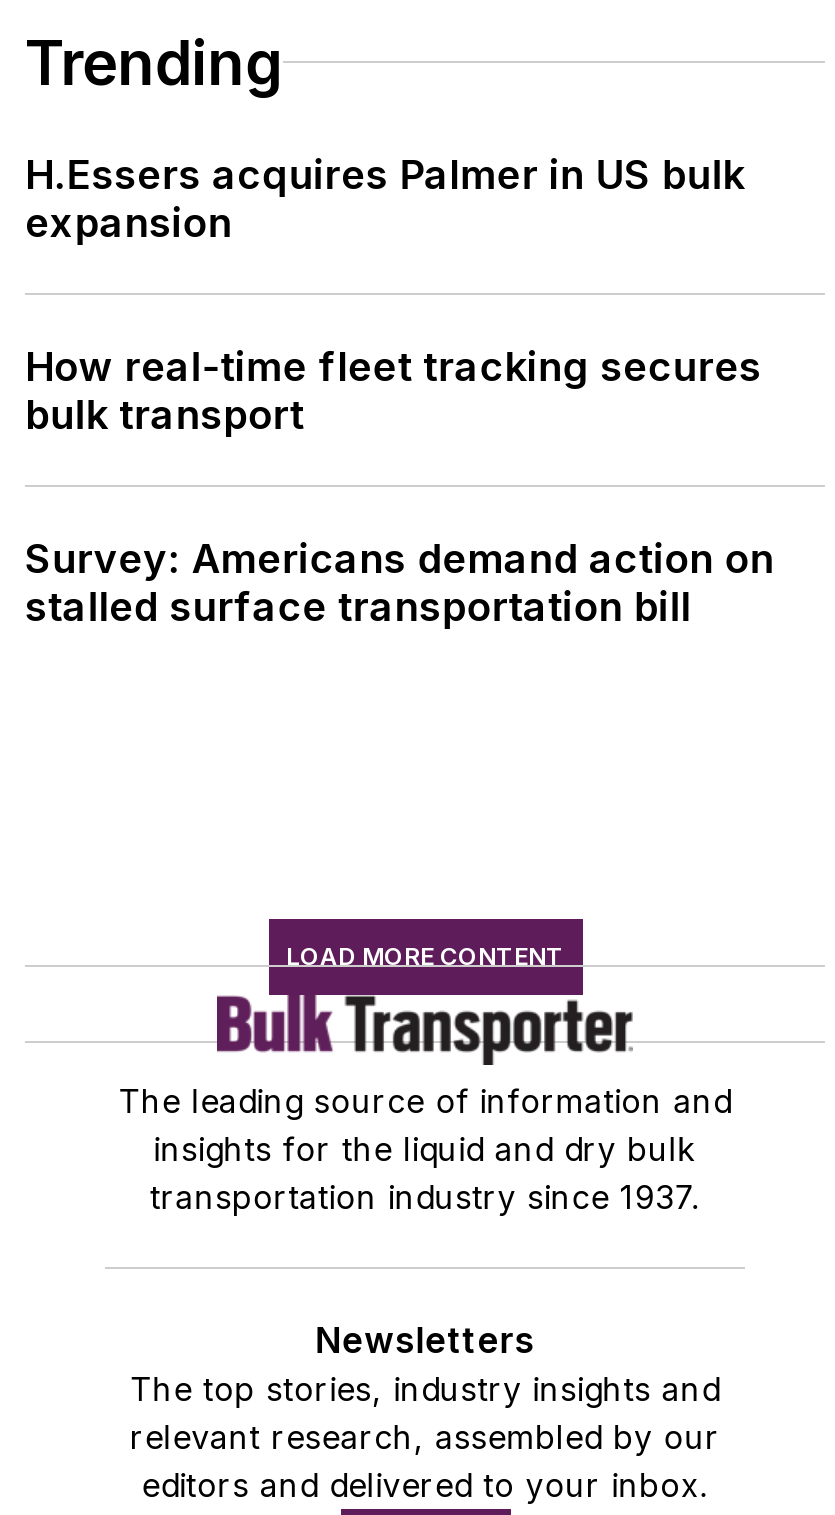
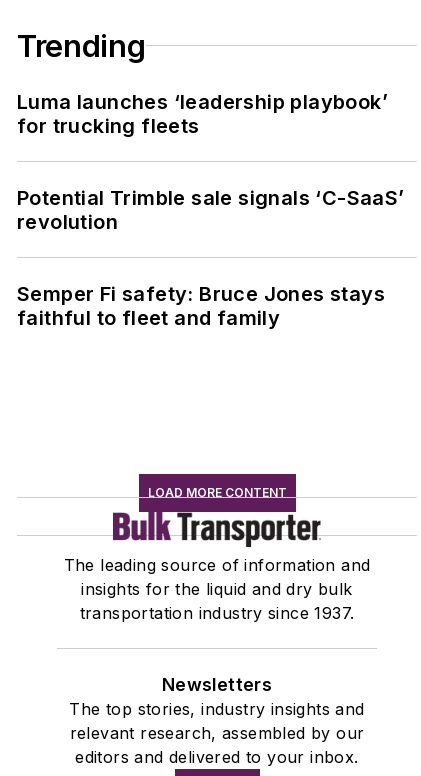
- H.Essers acquires Palmer in US bulk
- expansion
+ Luma launches ‘leadership playbook’
+ for trucking fleets

- How real-time fleet tracking secures
- bulk transport
+ Potential Trimble sale signals ‘C-SaaS’
+ revolution

- Survey: Americans demand action on
- stalled surface transportation bill
+ Semper Fi safety: Bruce Jones stays
+ faithful to fleet and family
